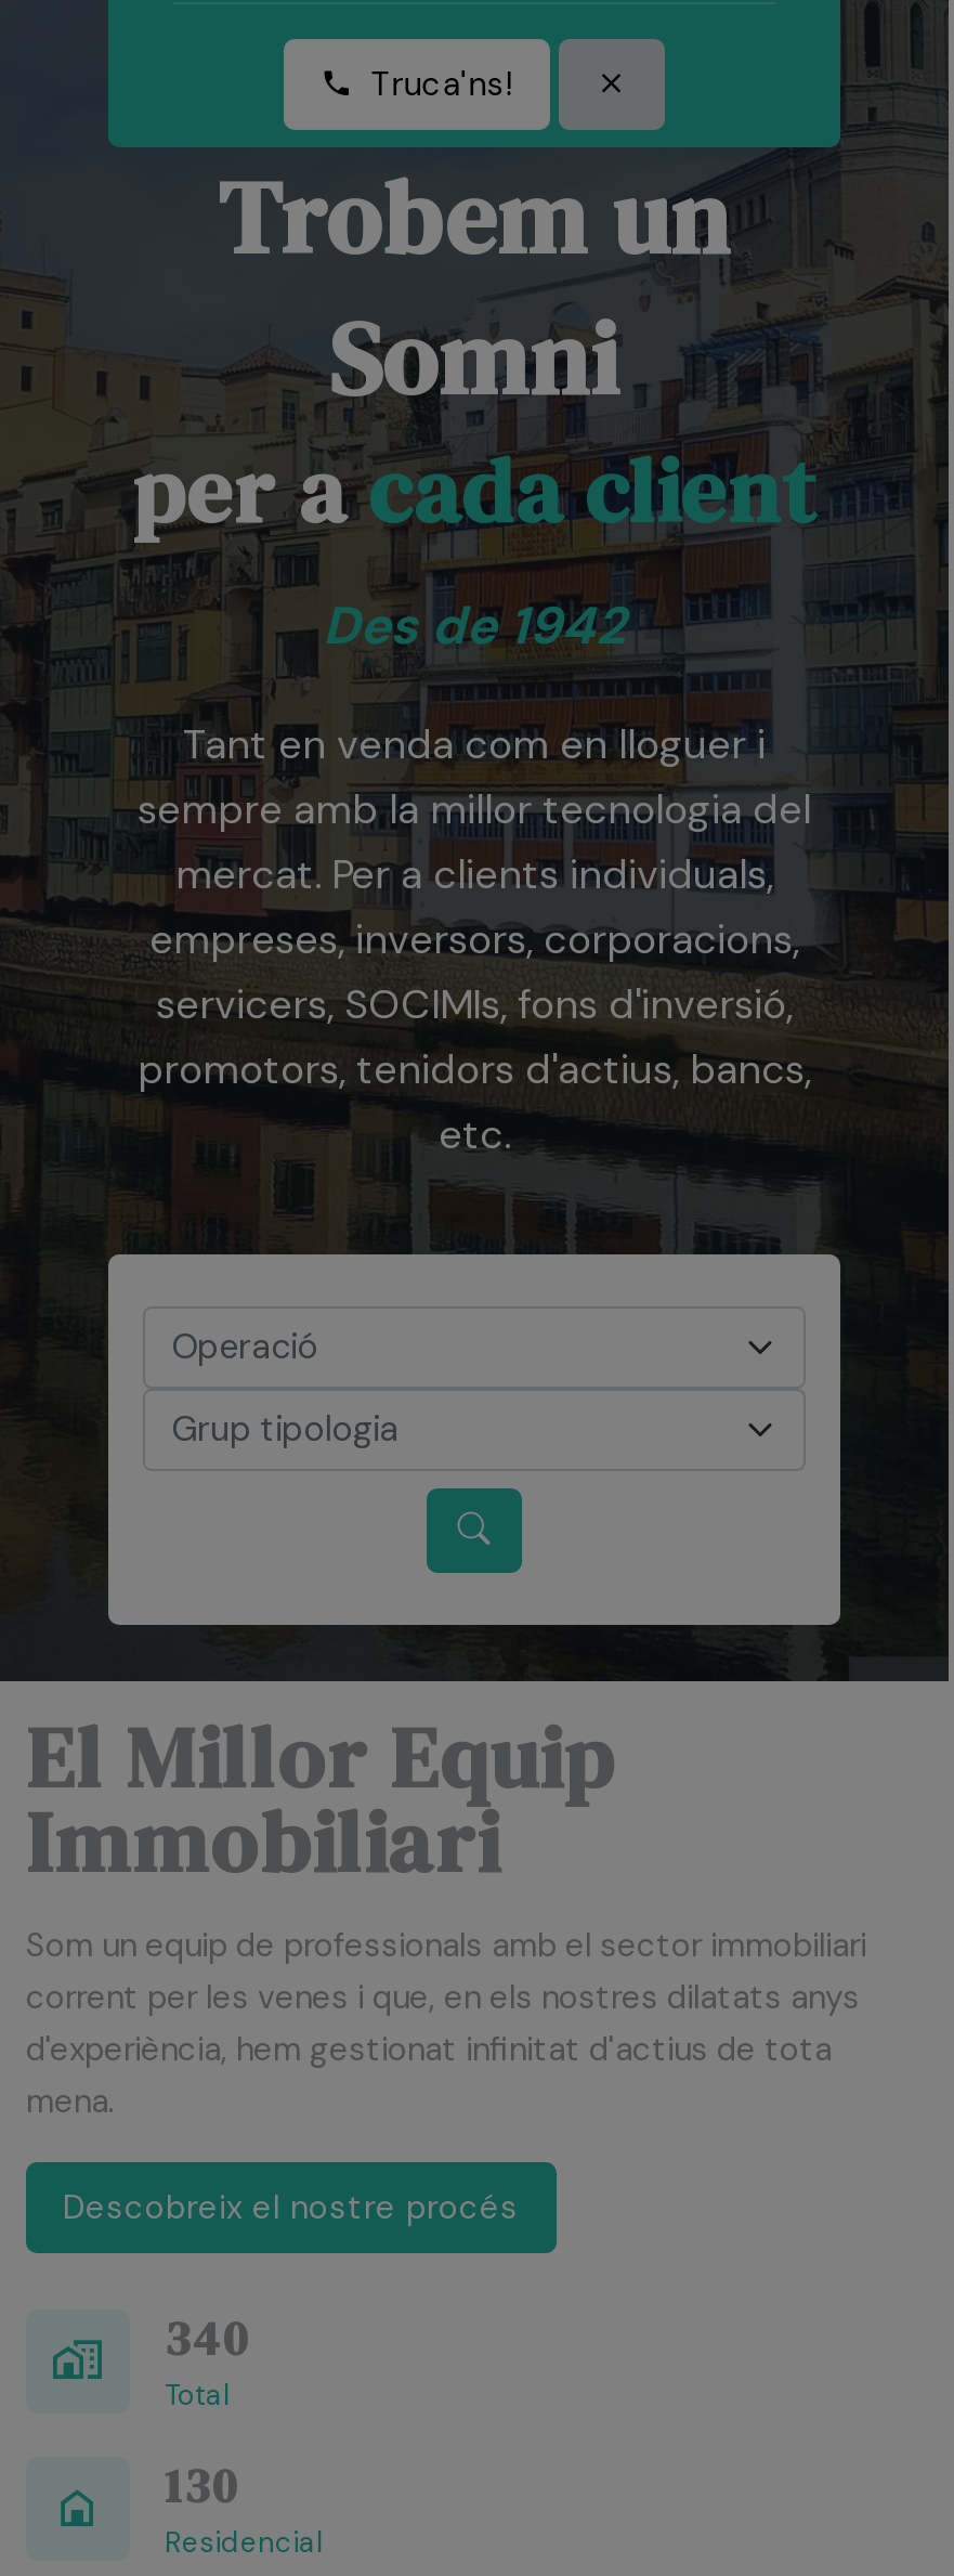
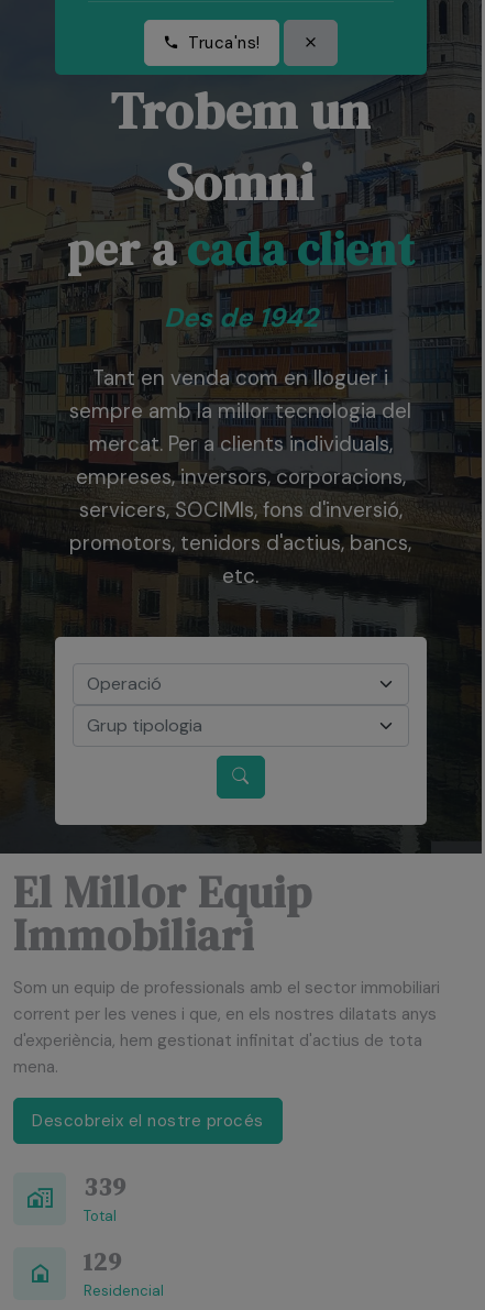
- 340
+ 339

- 130
+ 129
